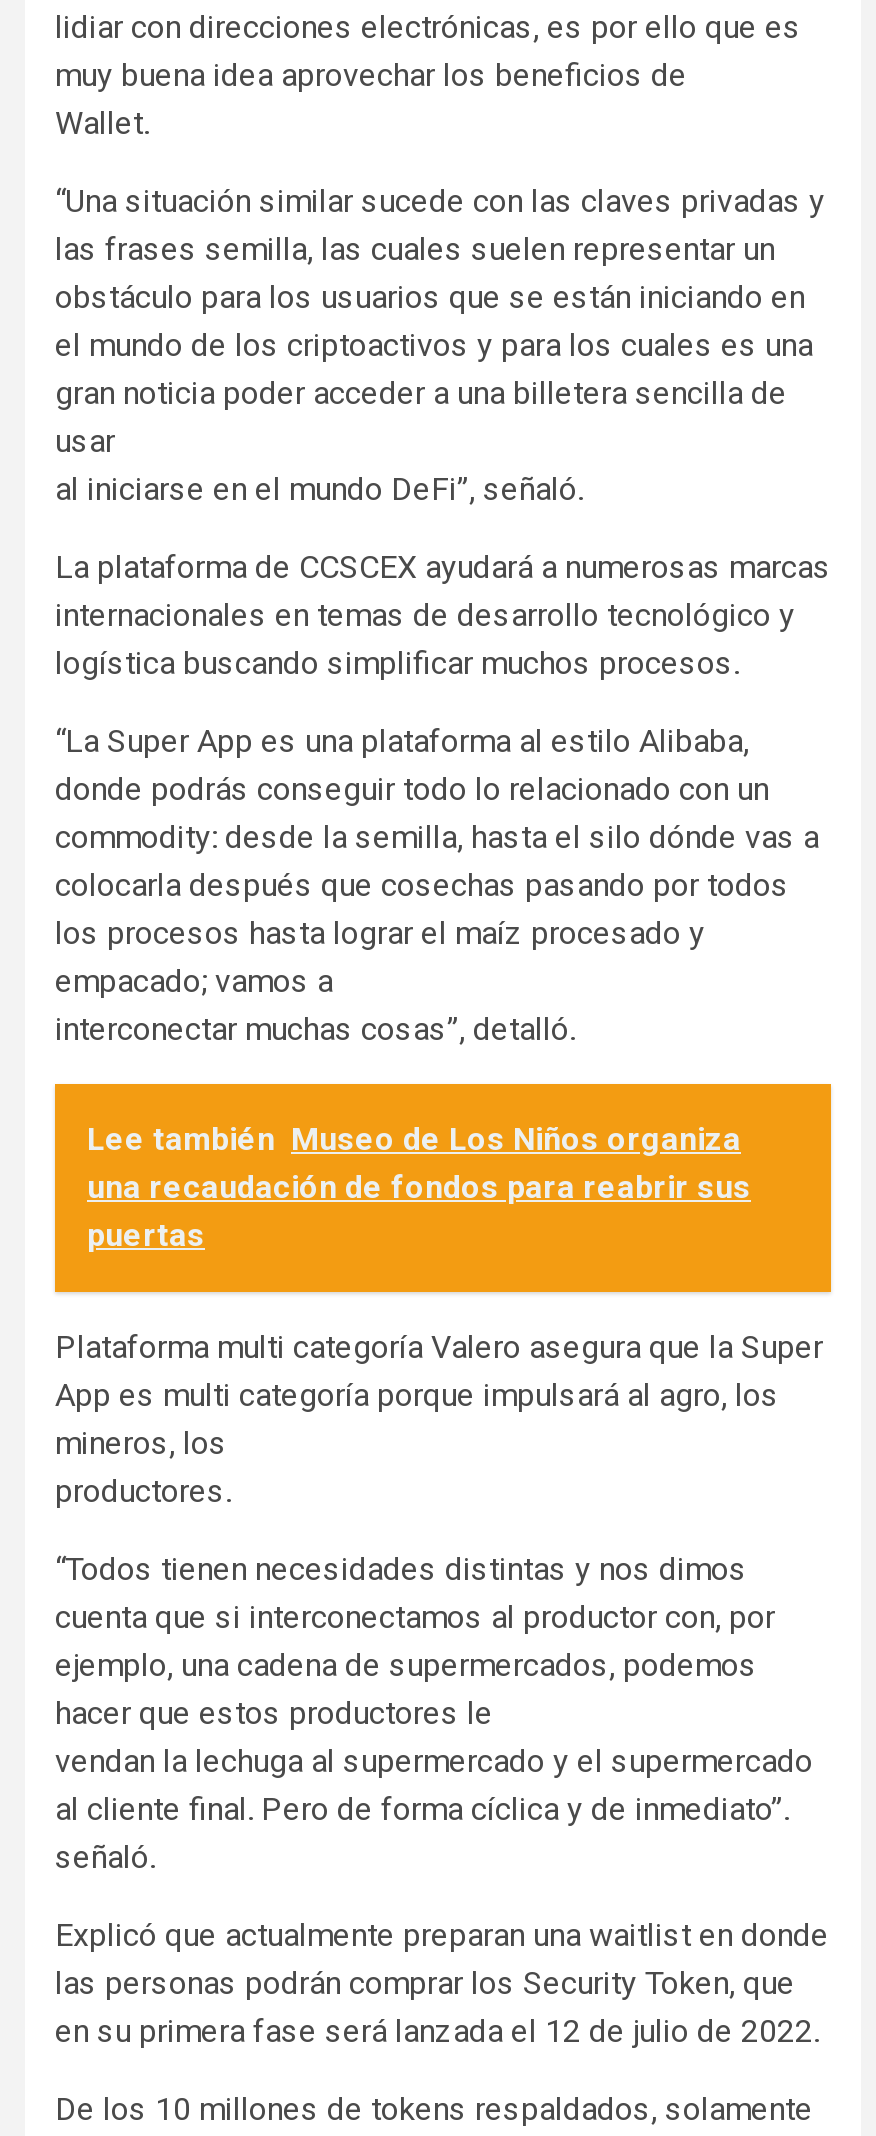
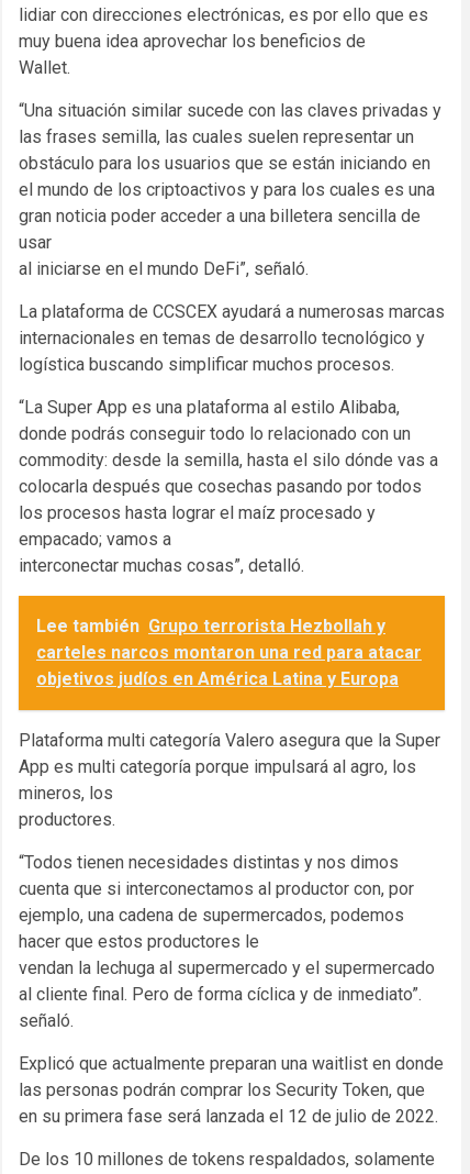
- Lee también Museo de Los Niños organiza
- una recaudación de fondos para reabrir sus
- puertas
+ Lee también Grupo terrorista Hezbollah y
+ carteles narcos montaron una red para atacar
+ objetivos judíos en América Latina y Europa
